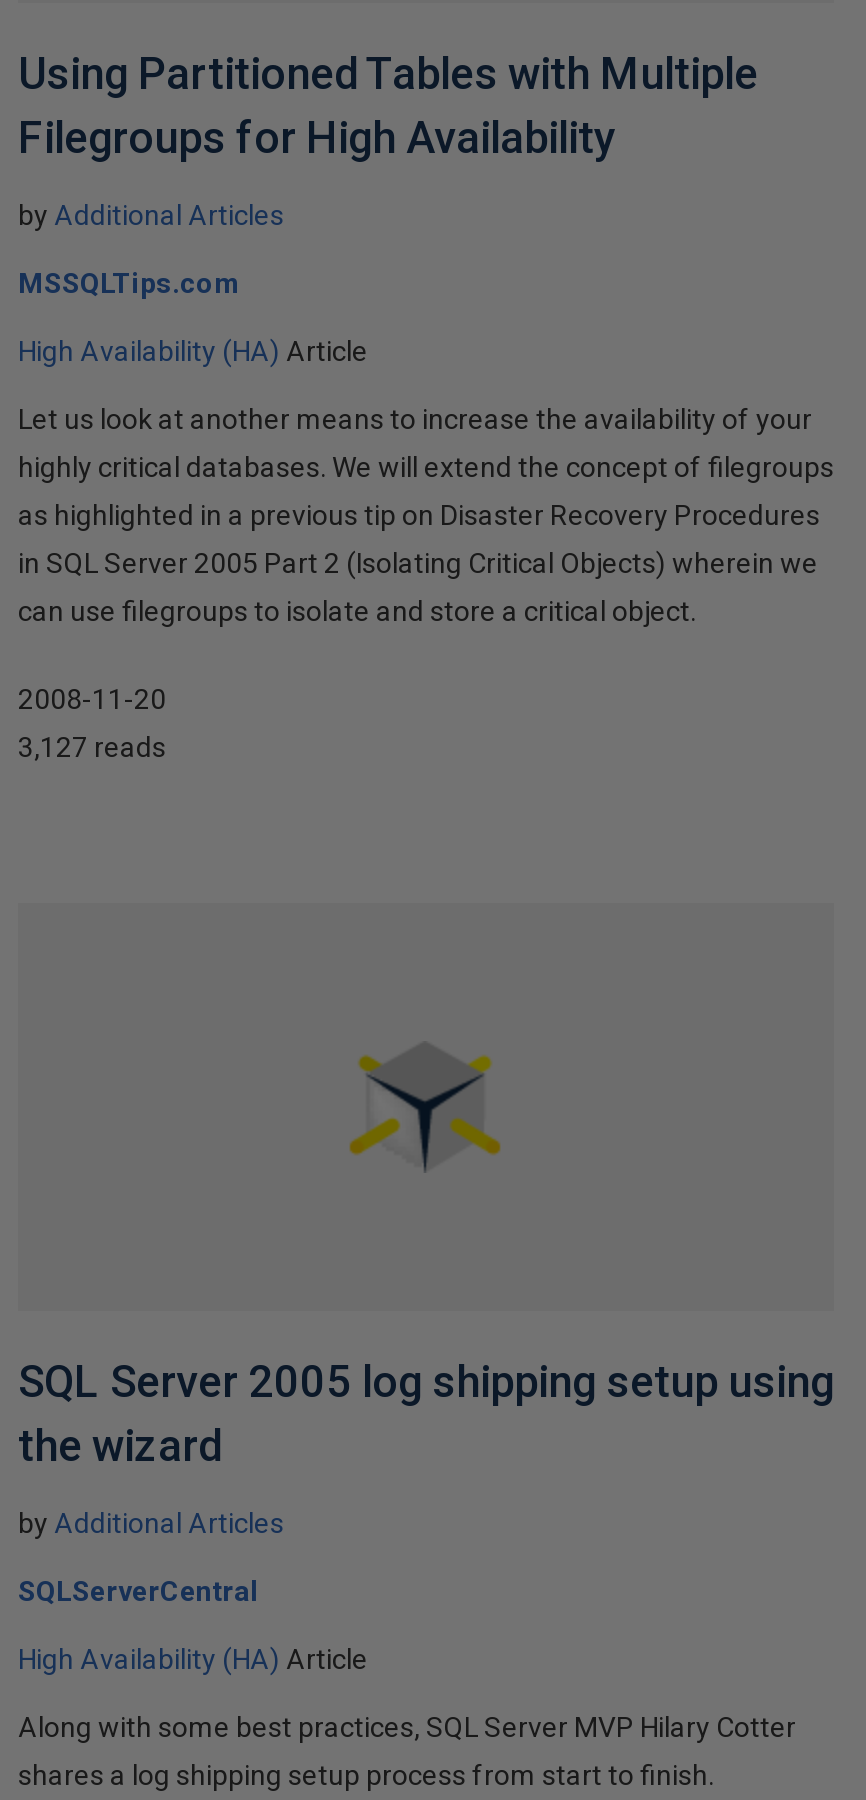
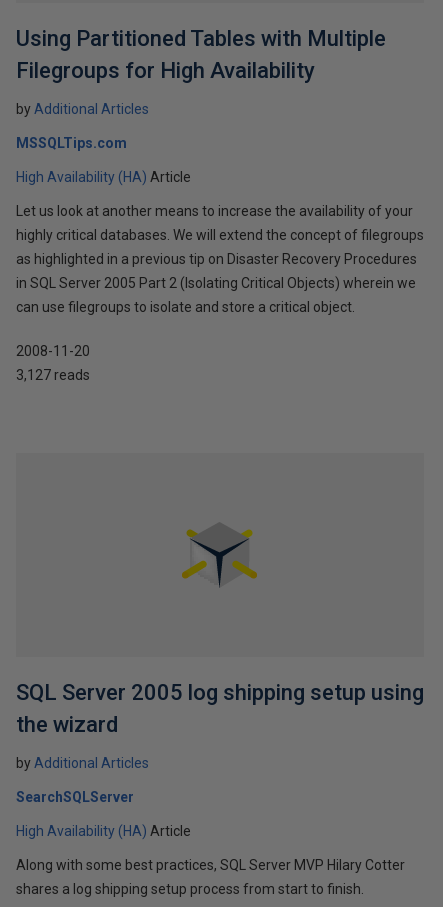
- SQLServerCentral
+ SearchSQLServer
